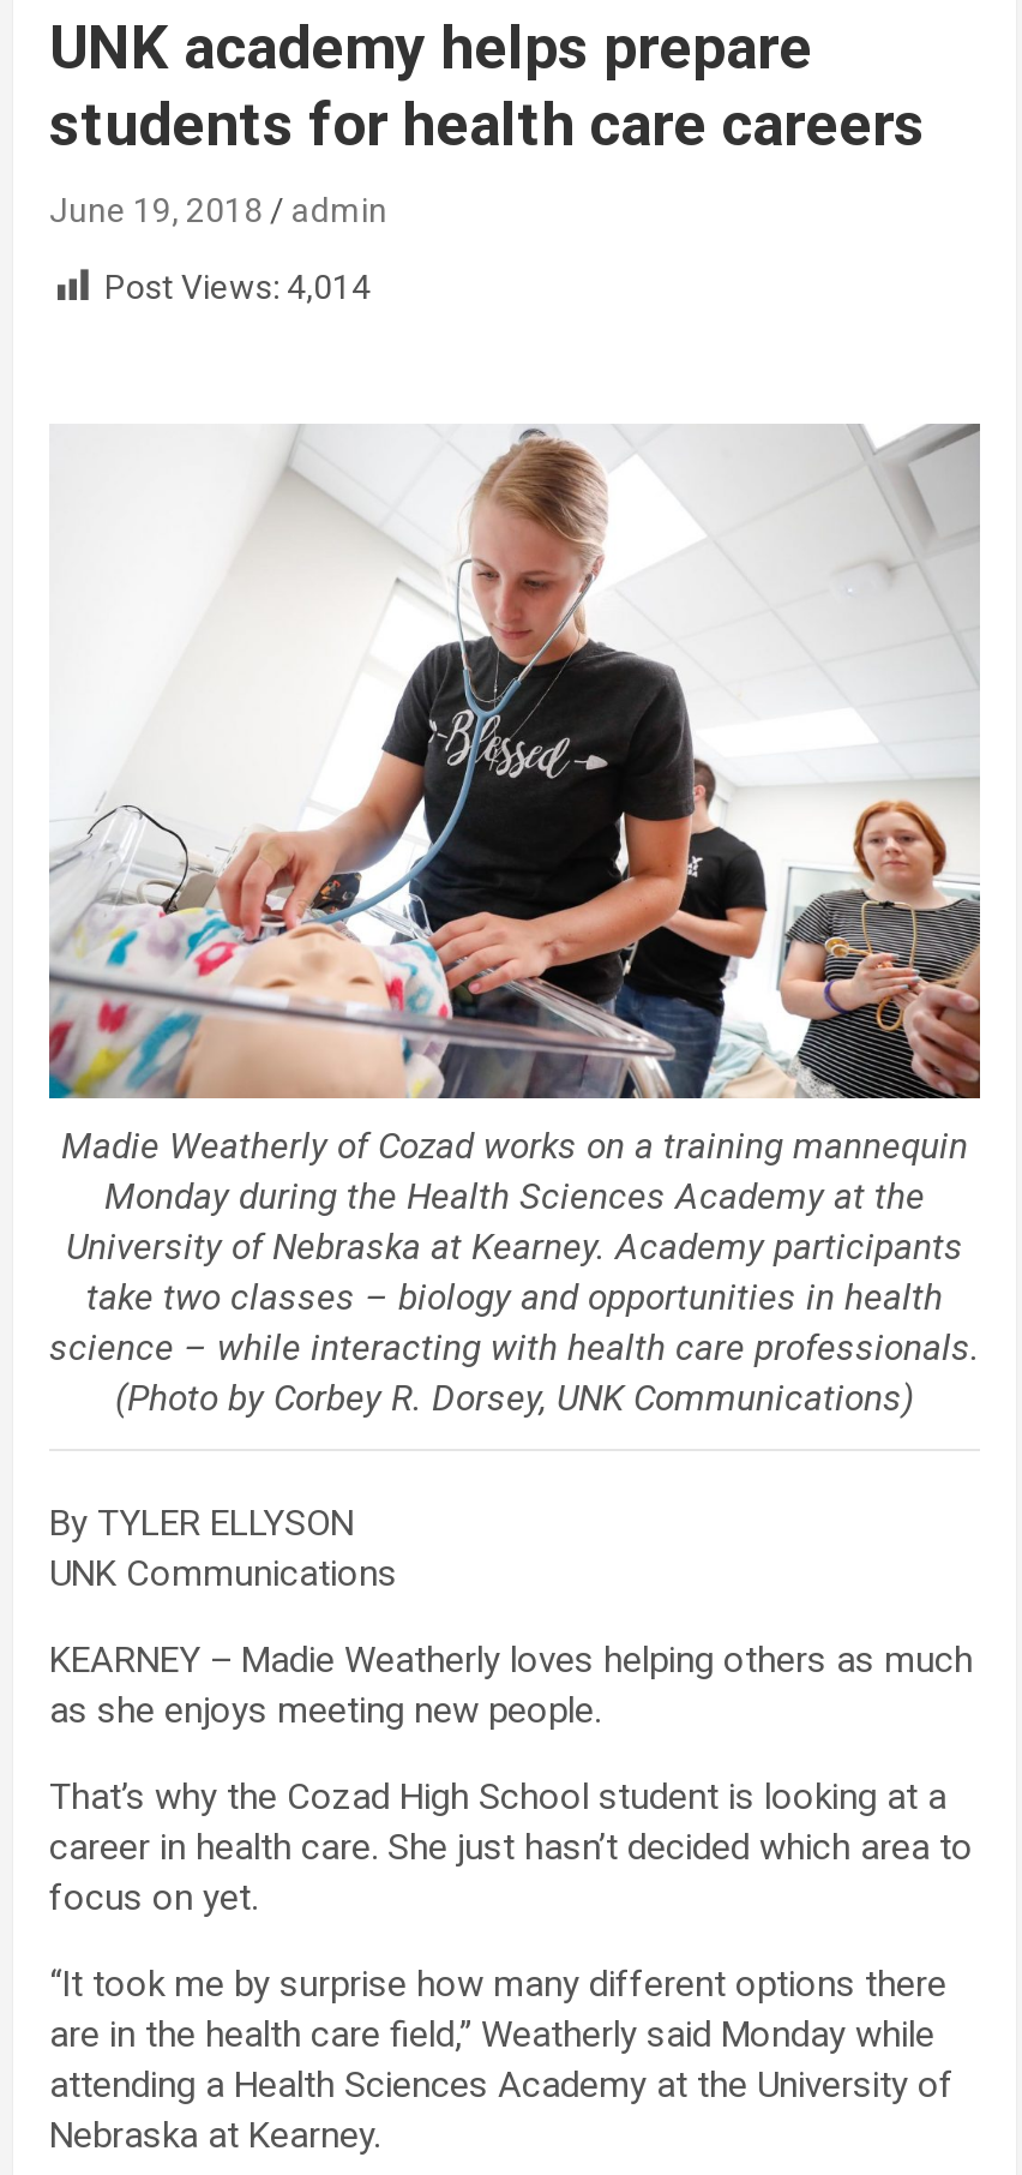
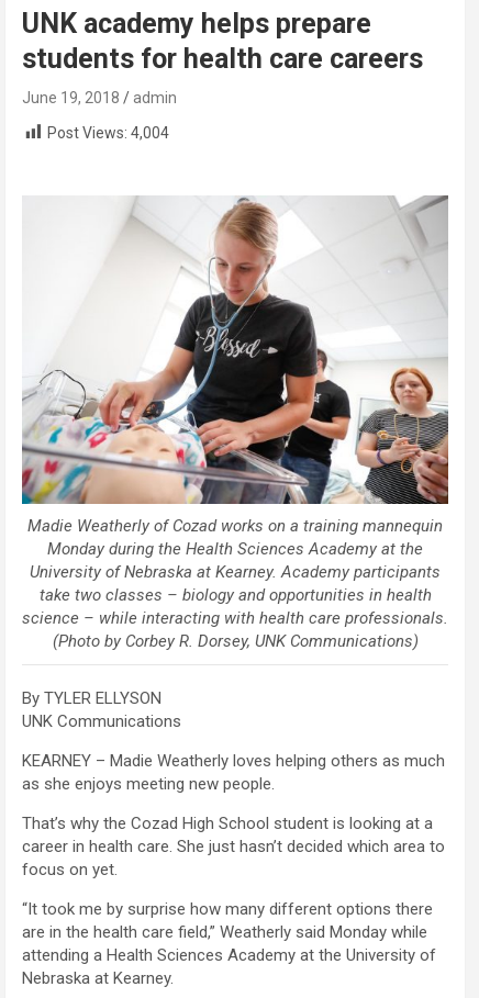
- Post Views: 4,014
+ Post Views: 4,004
